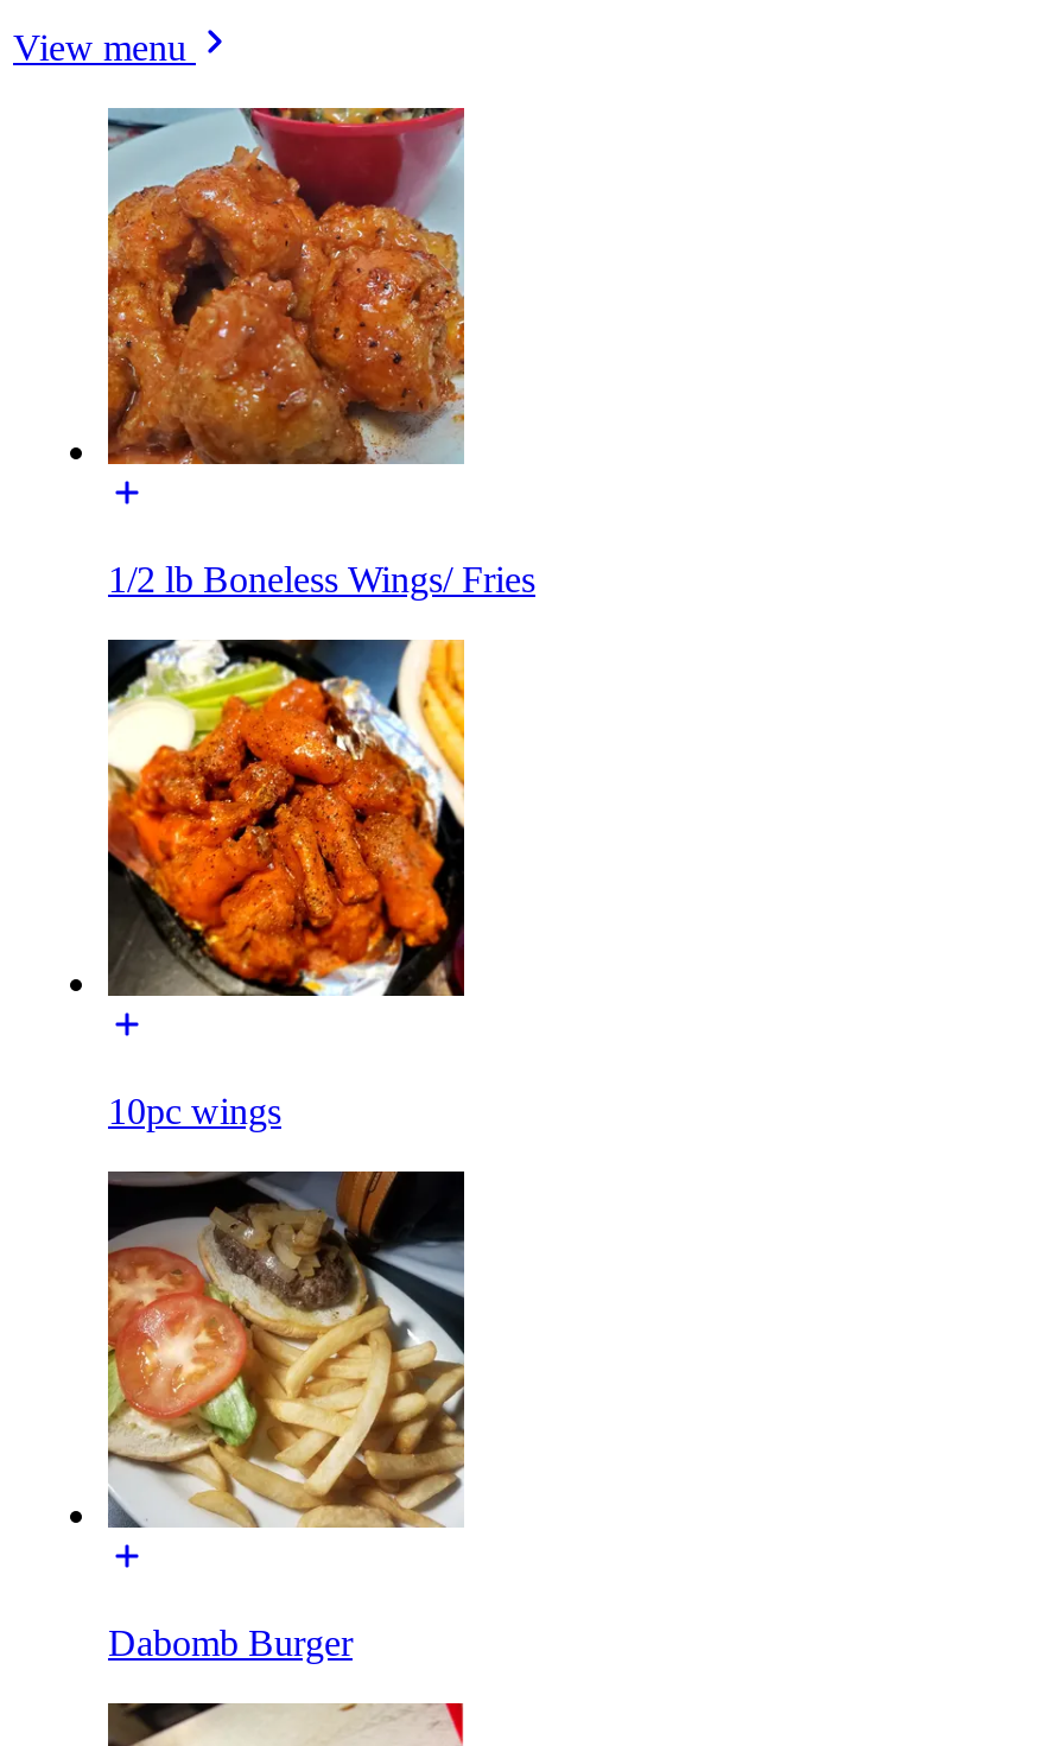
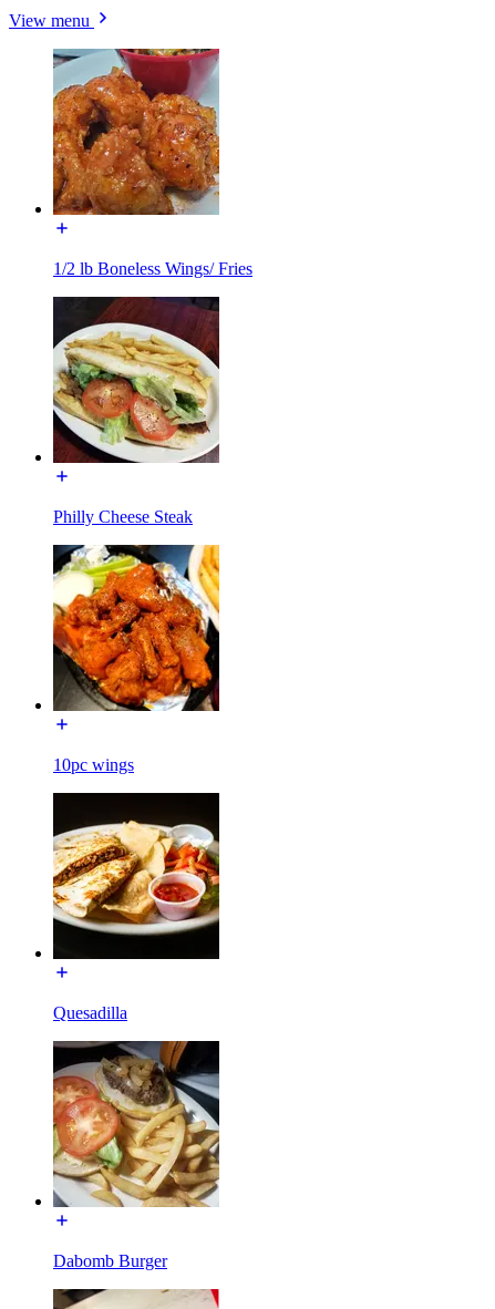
+ [image]
+ Philly Cheese Steak

+ [image]
+ Quesadilla
